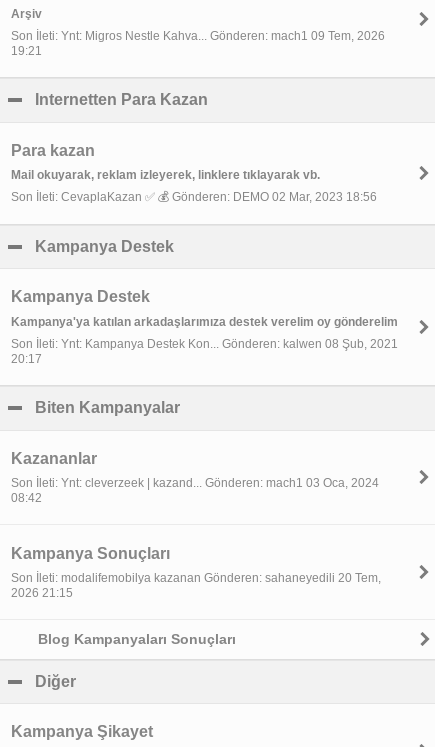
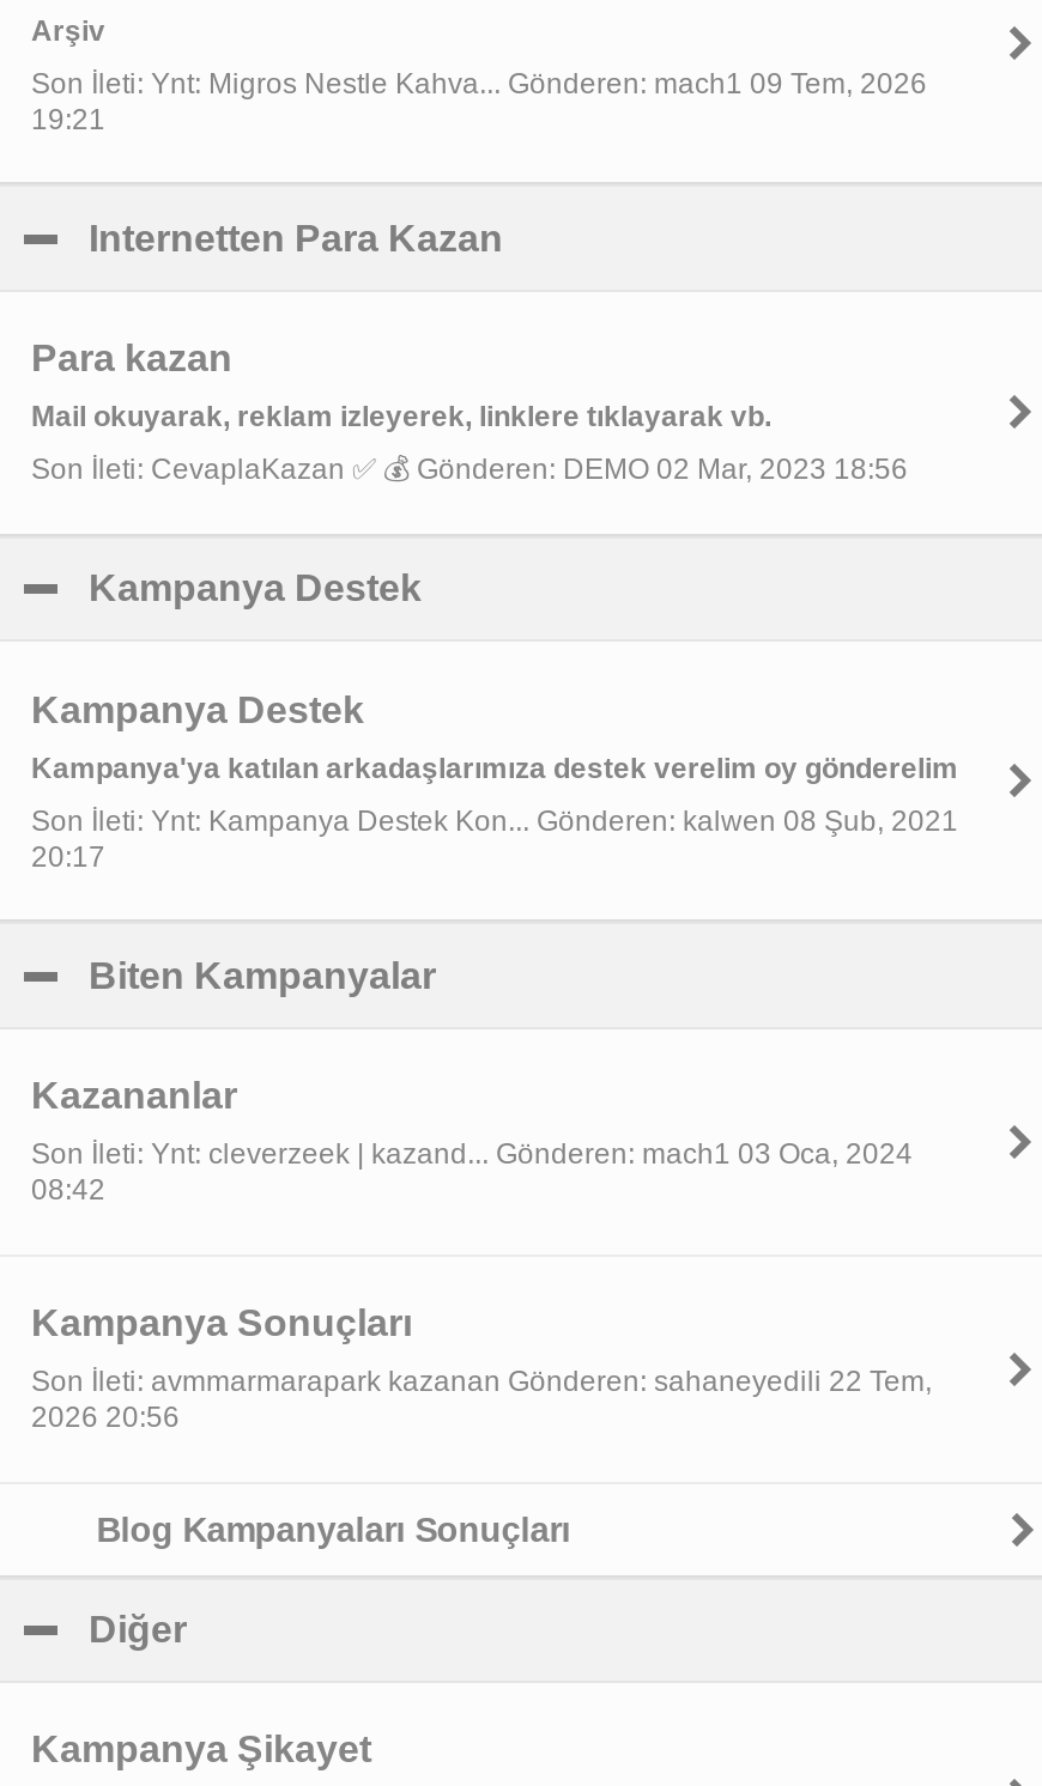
- Son İleti: modalifemobilya kazanan Gönderen: sahaneyedili 20 Tem,
+ Son İleti: avmmarmarapark kazanan Gönderen: sahaneyedili 22 Tem,

- 2026 21:15
+ 2026 20:56
